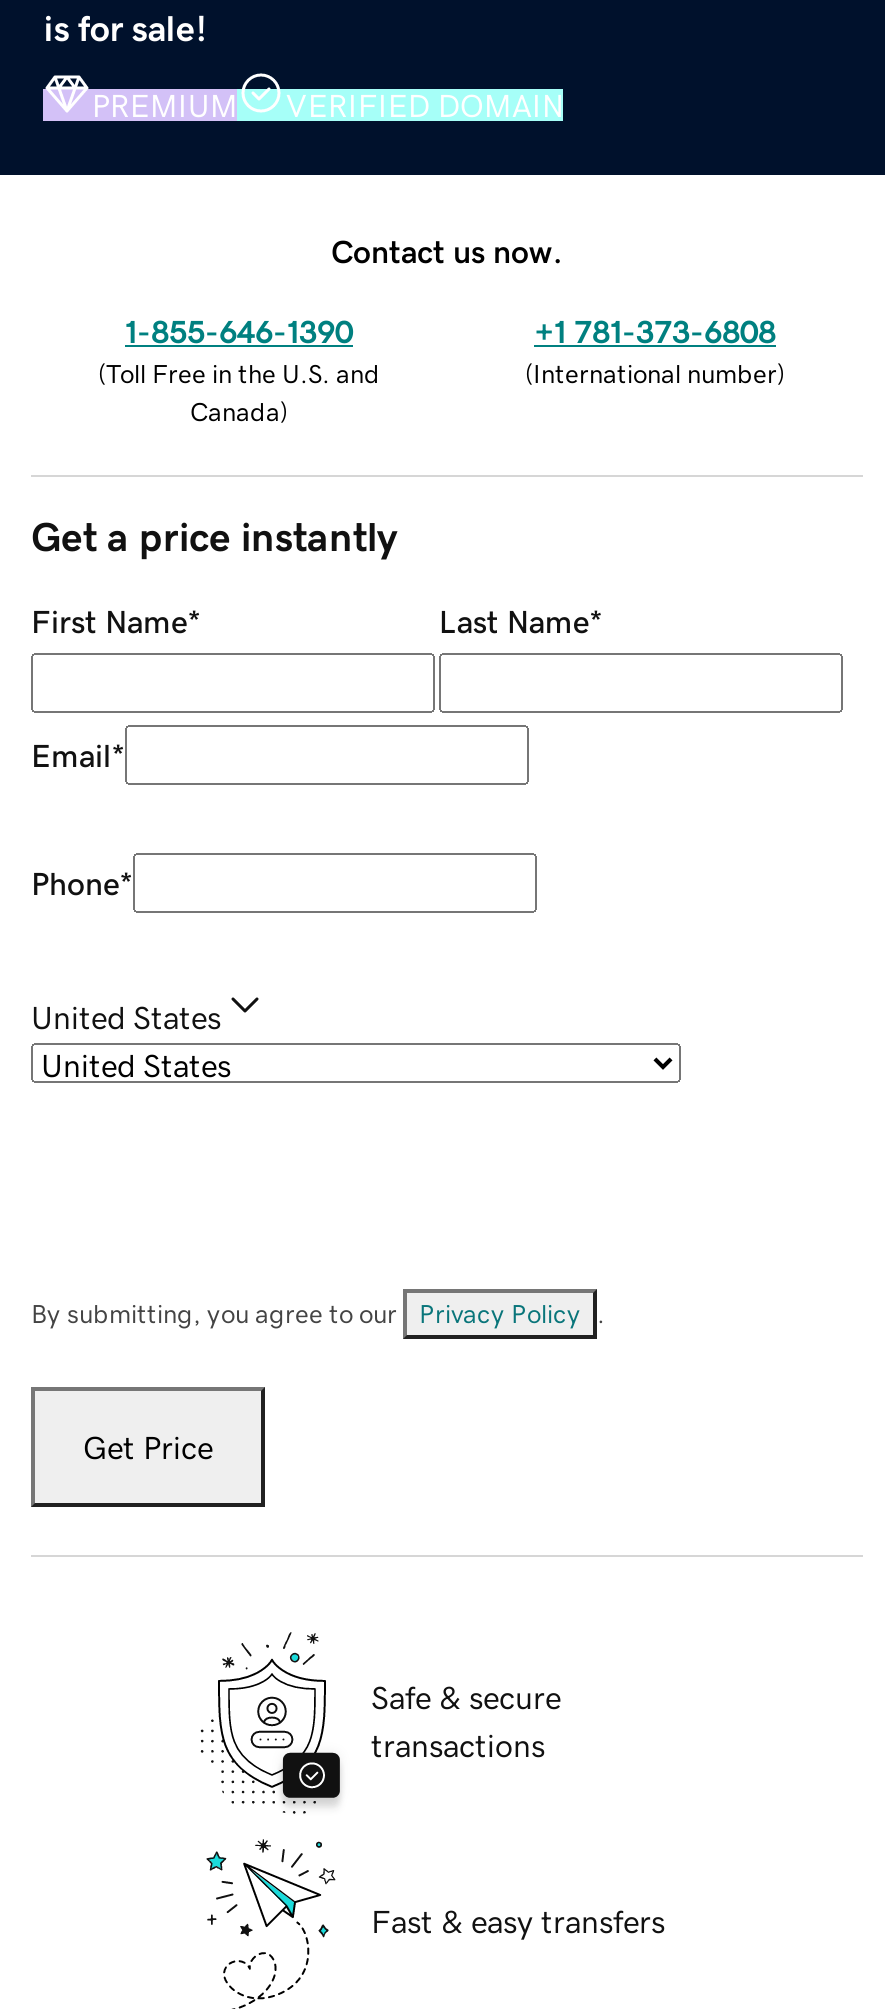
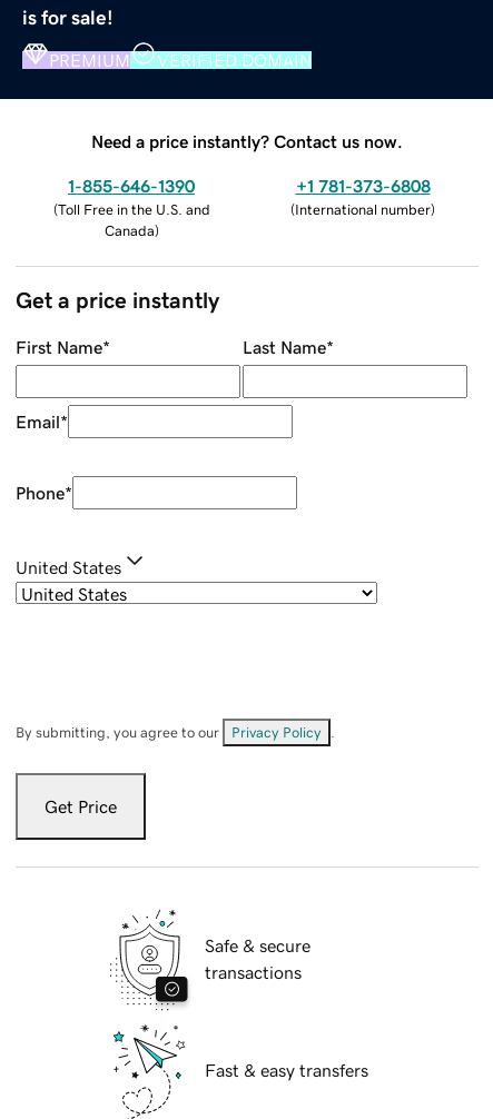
- Contact us now.
+ Need a price instantly? Contact us now.
